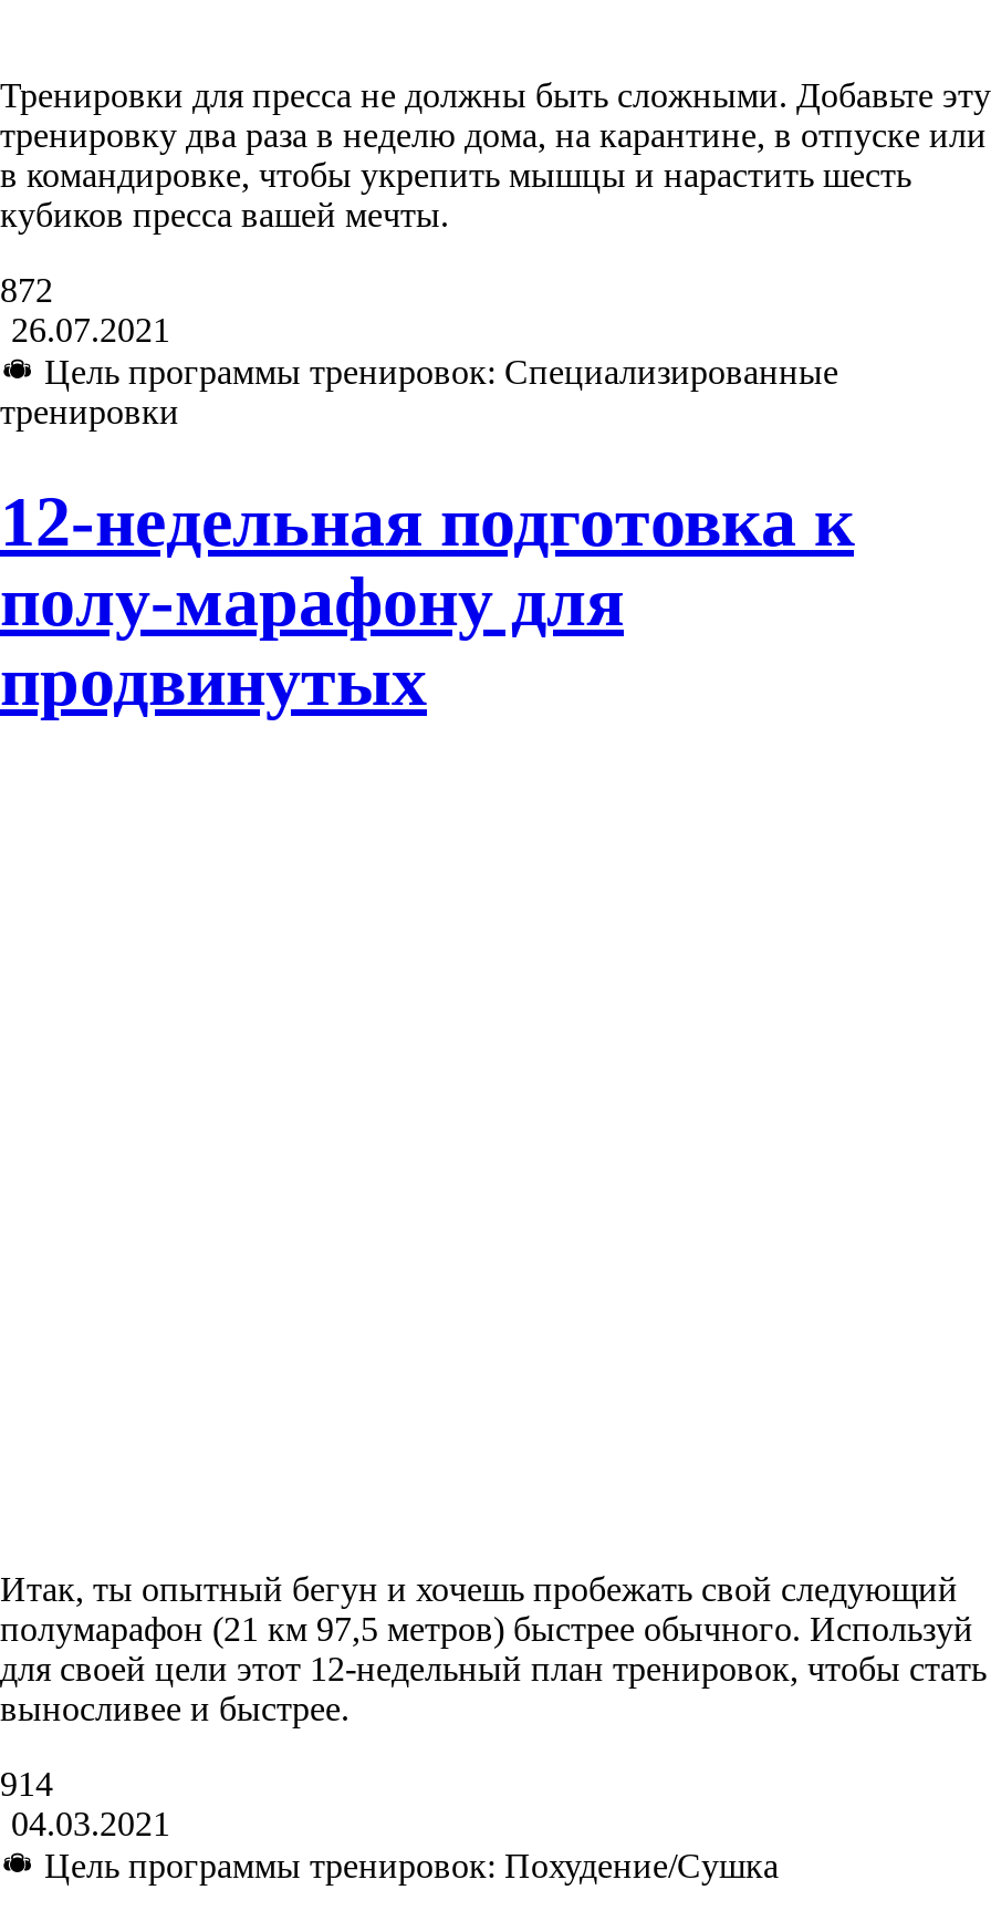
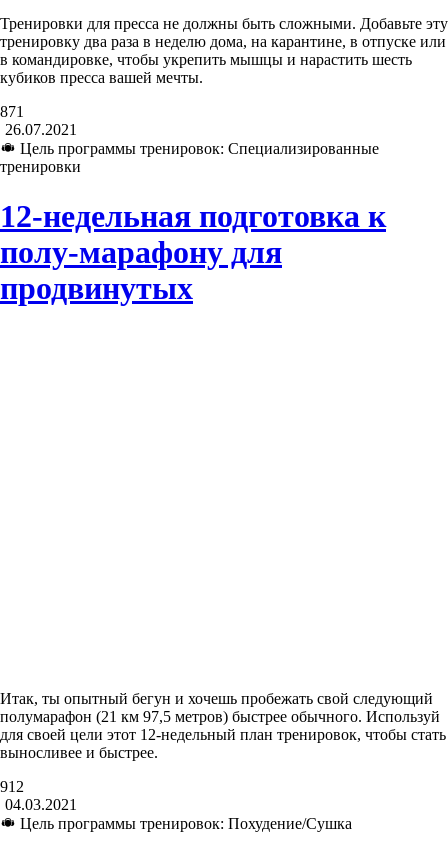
- 872
+ 871

- 914
+ 912
